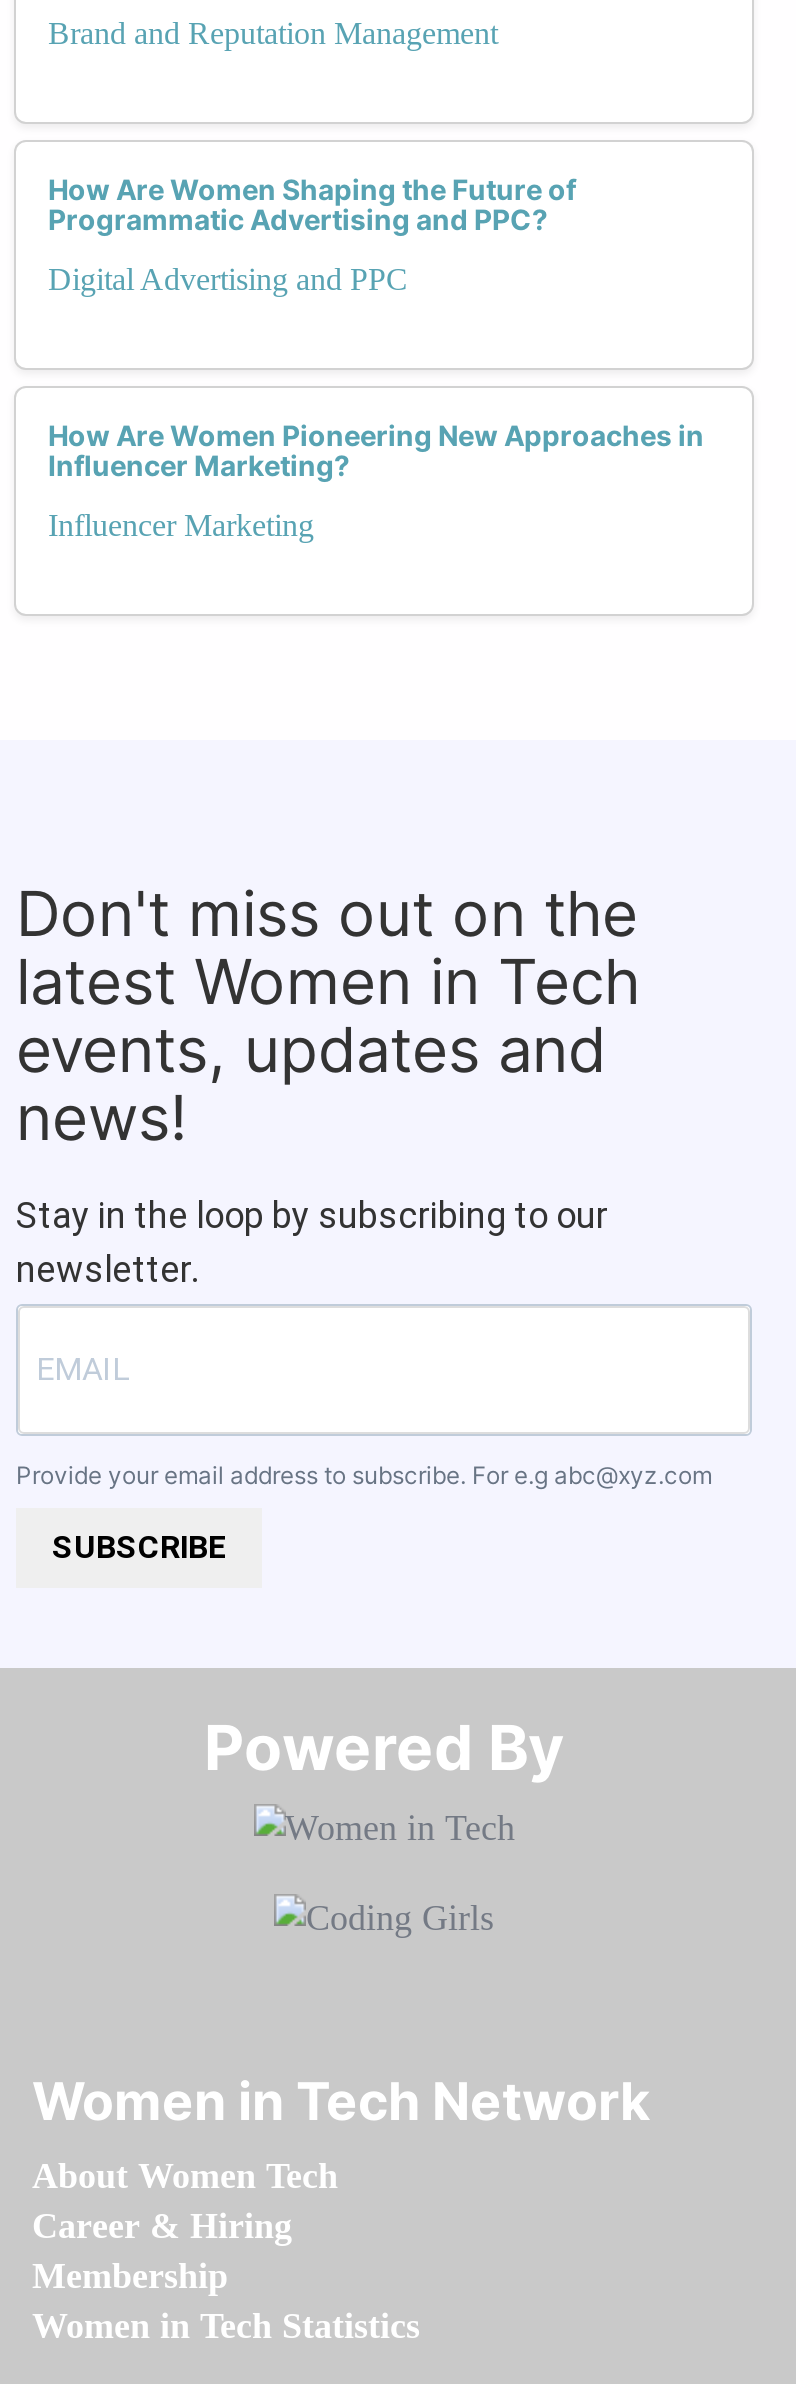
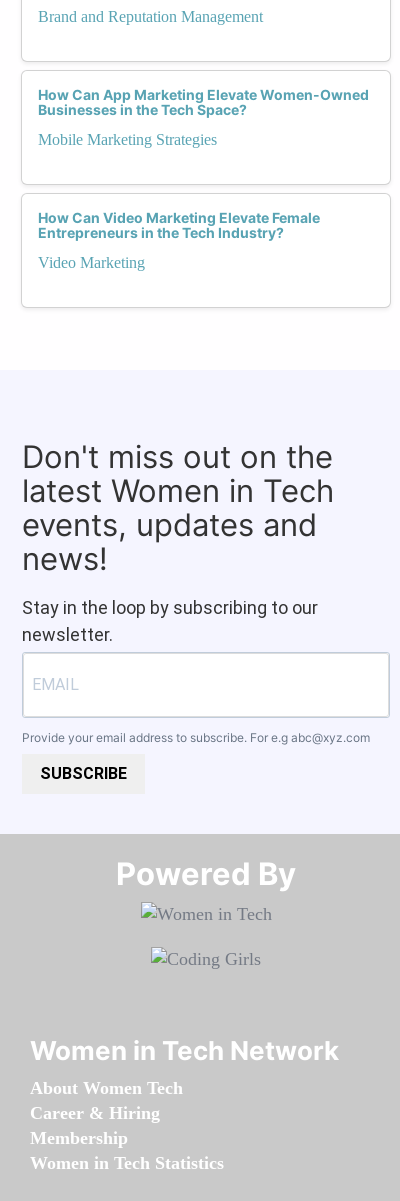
- How Are Women Shaping the Future of
- Programmatic Advertising and PPC?
+ How Can App Marketing Elevate Women-Owned
+ Businesses in the Tech Space?

- Digital Advertising and PPC
+ Mobile Marketing Strategies

- How Are Women Pioneering New Approaches in
- Influencer Marketing?
+ How Can Video Marketing Elevate Female
+ Entrepreneurs in the Tech Industry?

- Influencer Marketing
+ Video Marketing
